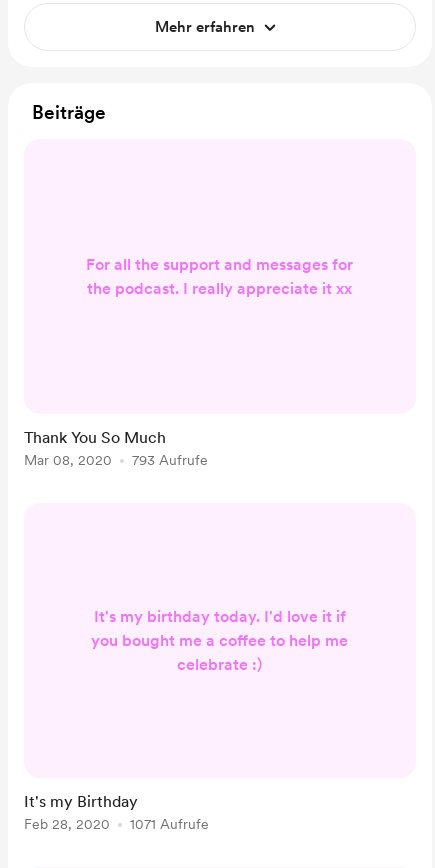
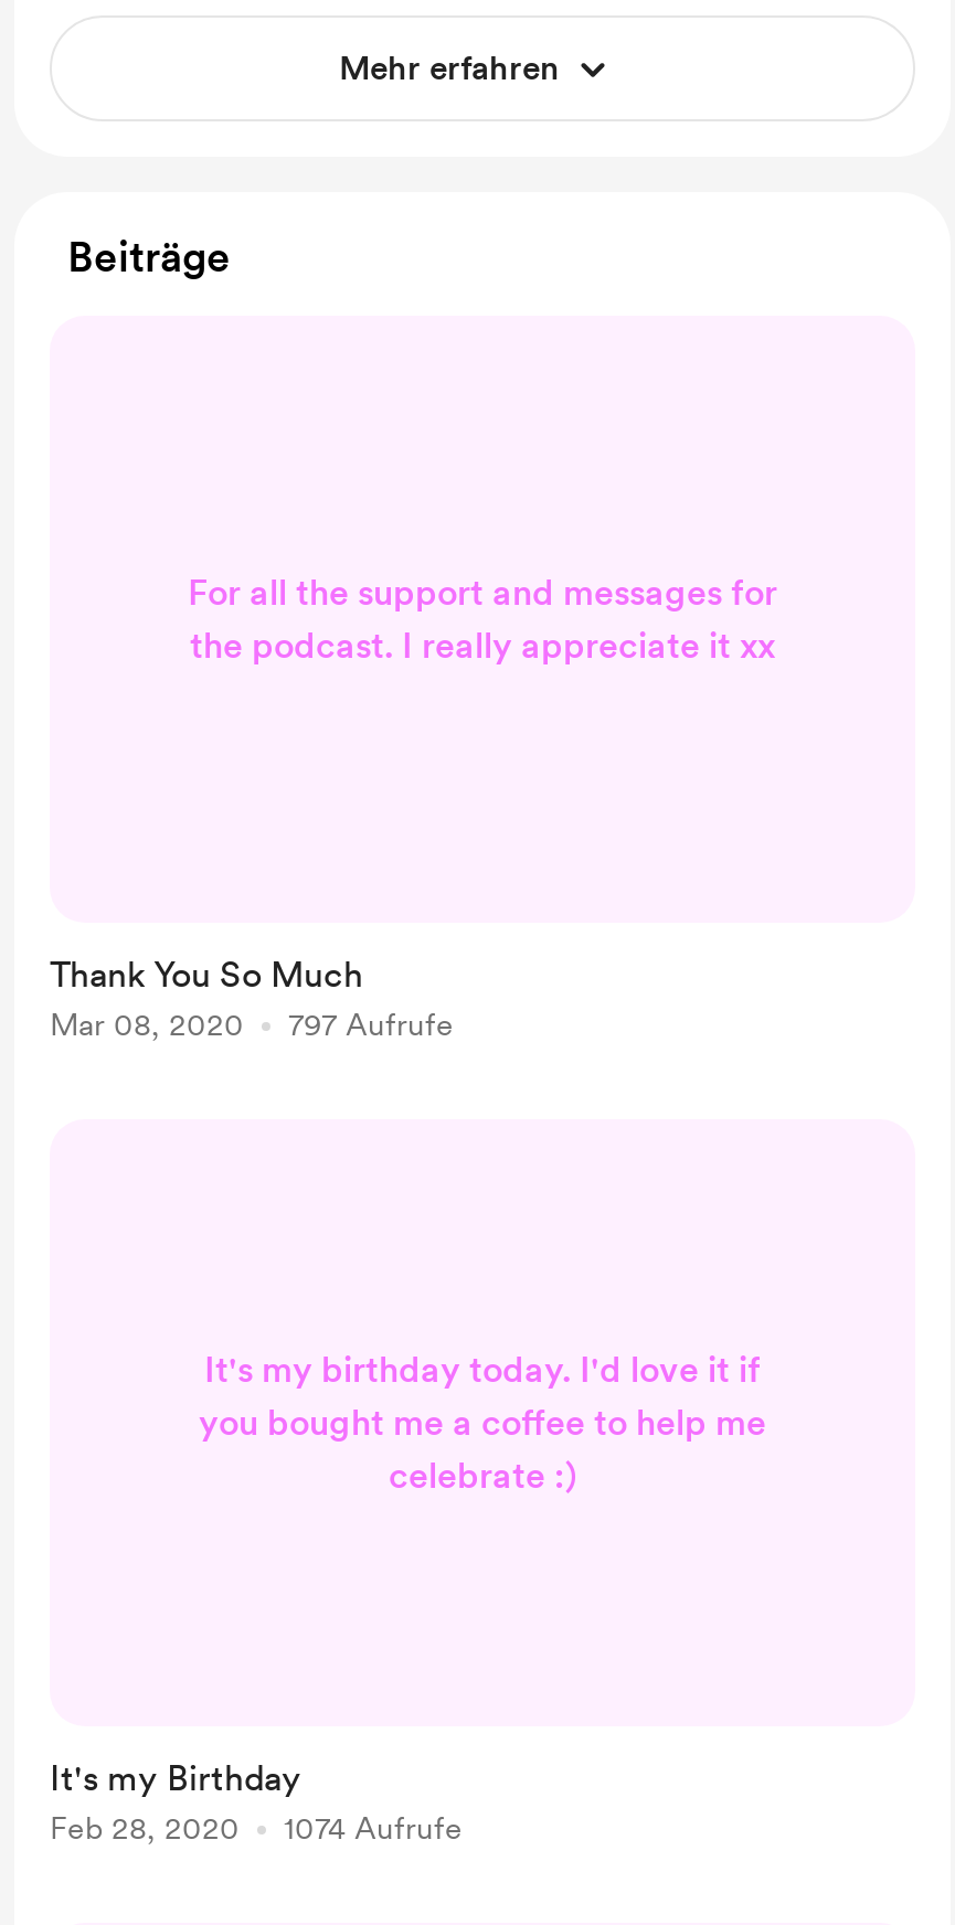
- Mar 08, 2020 793 Aufrufe
+ Mar 08, 2020 797 Aufrufe

- Feb 28, 2020 1071 Aufrufe
+ Feb 28, 2020 1074 Aufrufe
